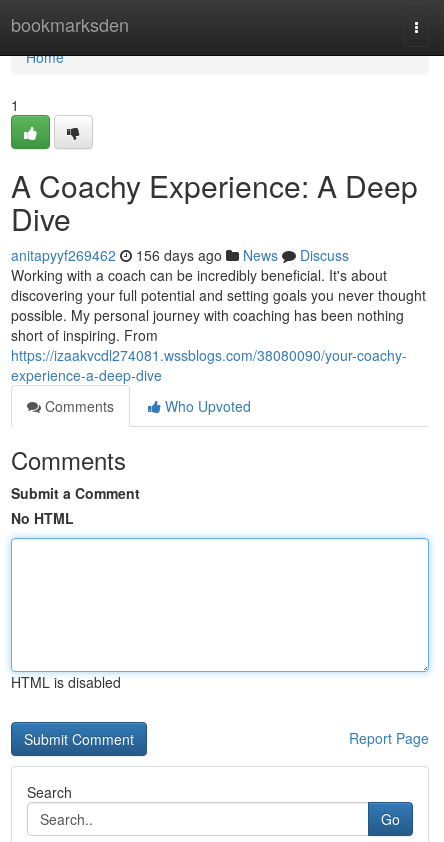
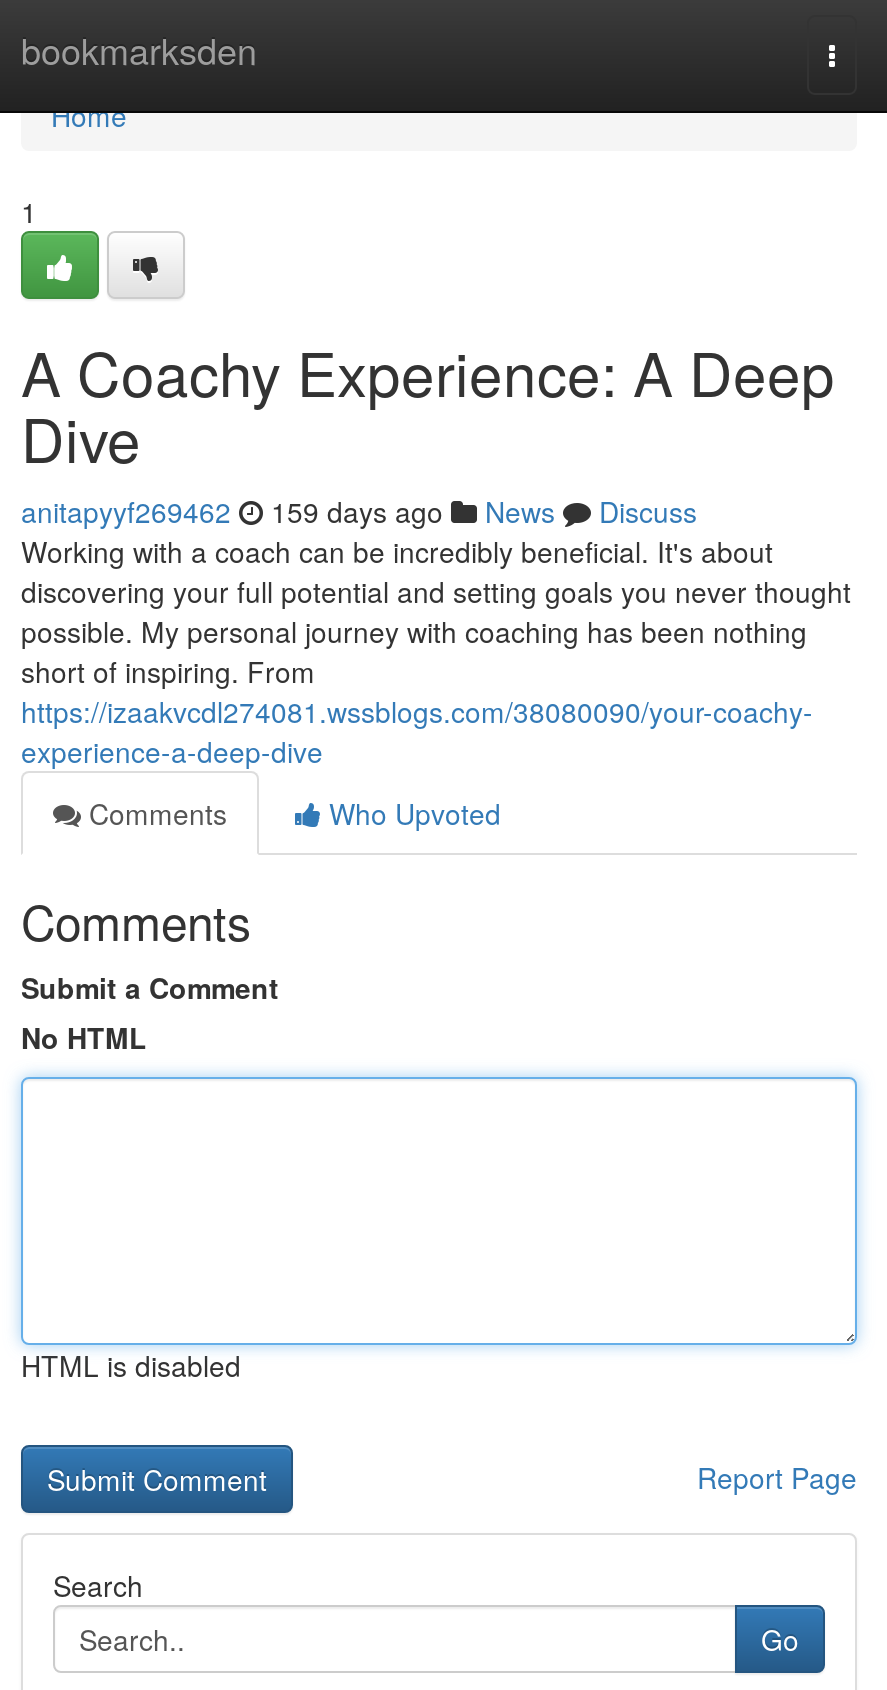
- anitapyyf269462 156 days ago News Discuss
+ anitapyyf269462 159 days ago News Discuss
